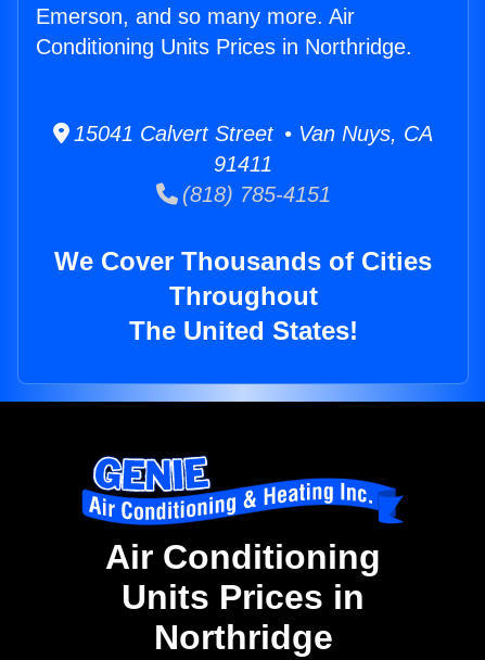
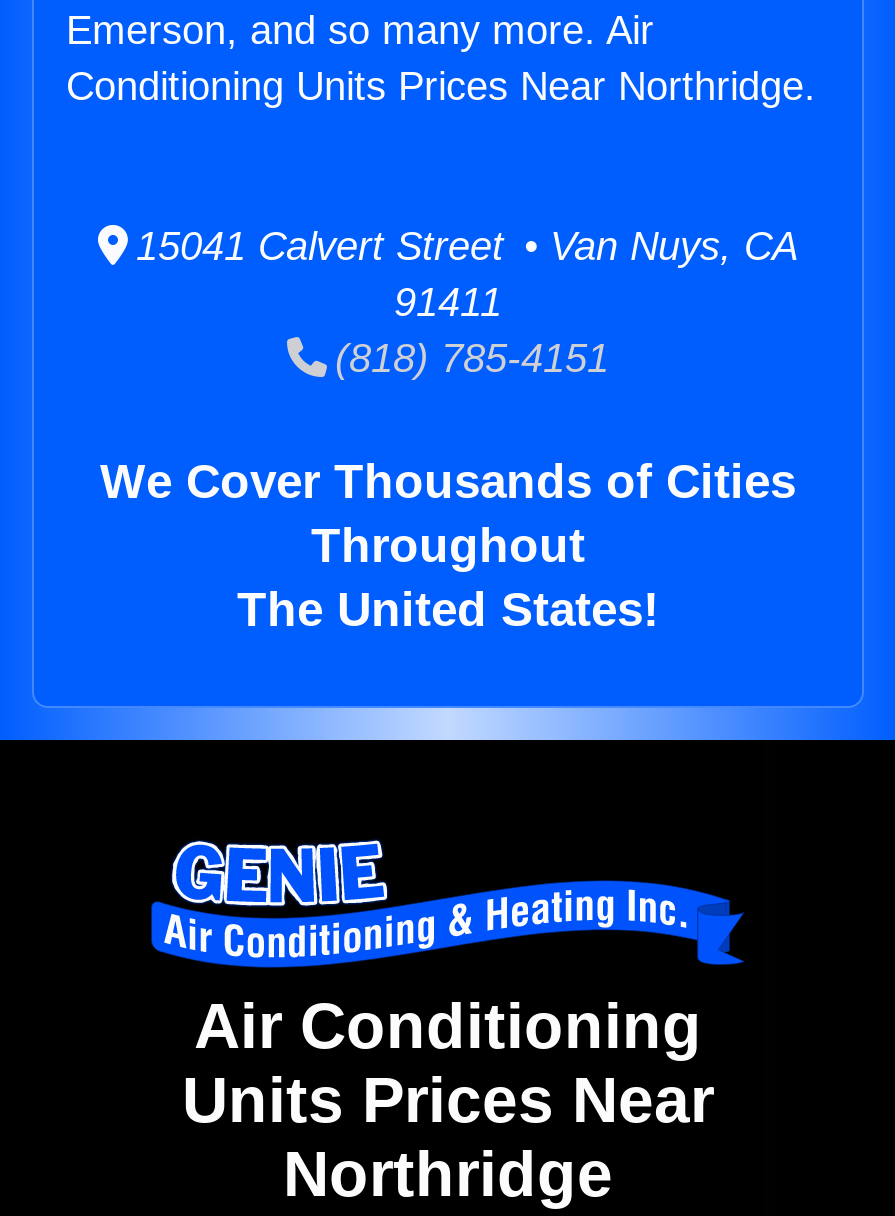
- Conditioning Units Prices in Northridge.
+ Conditioning Units Prices Near Northridge.

- Units Prices in
+ Units Prices Near
